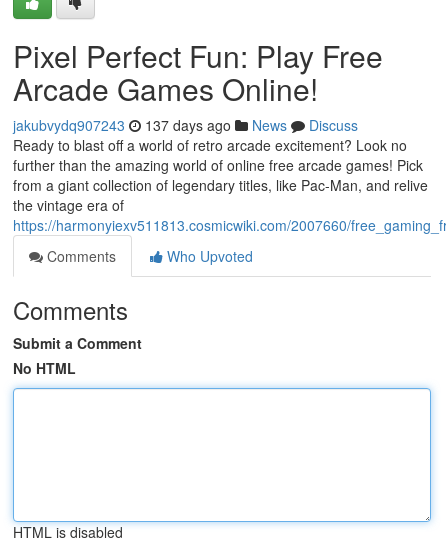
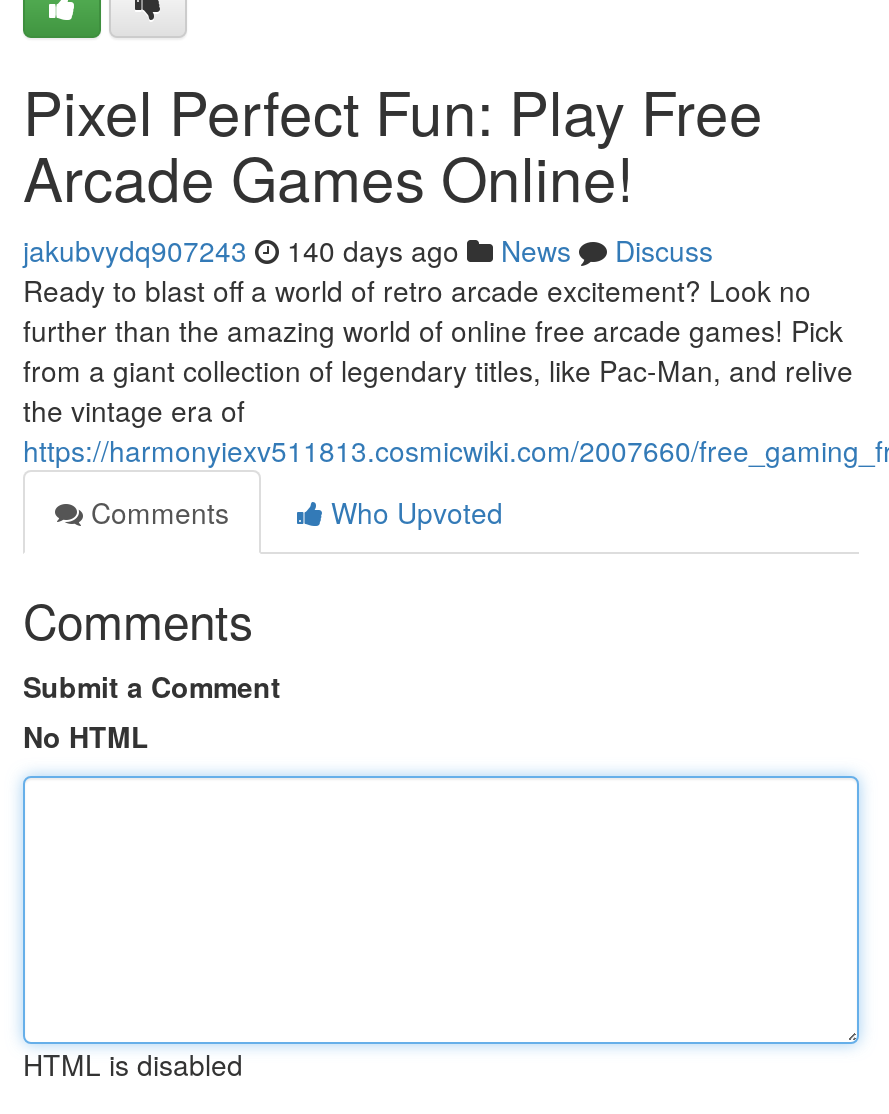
- jakubvydq907243 137 days ago News Discuss
+ jakubvydq907243 140 days ago News Discuss
